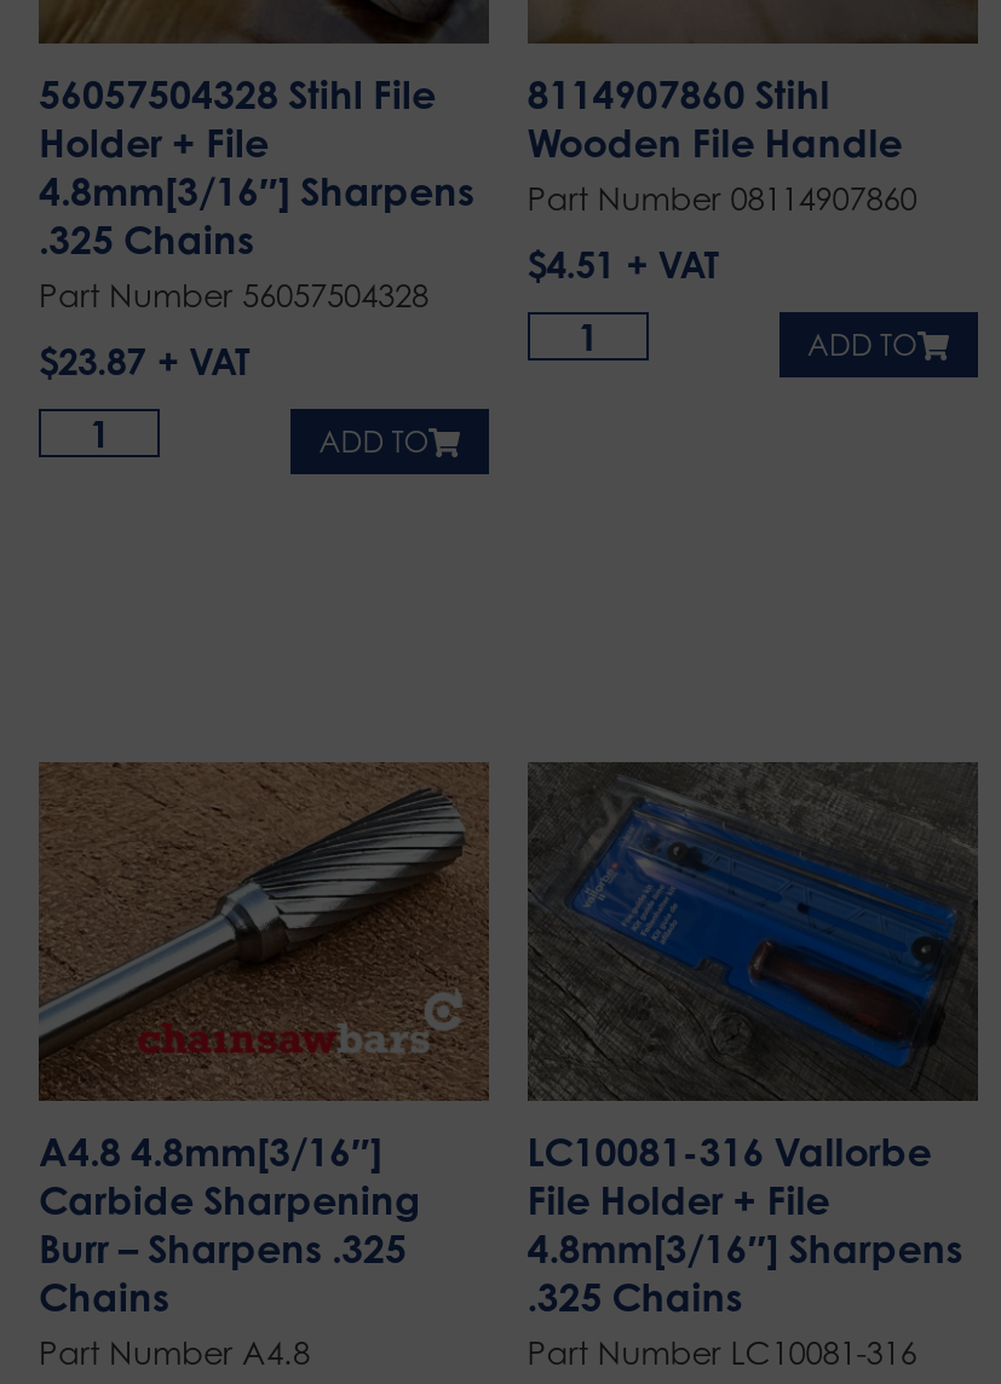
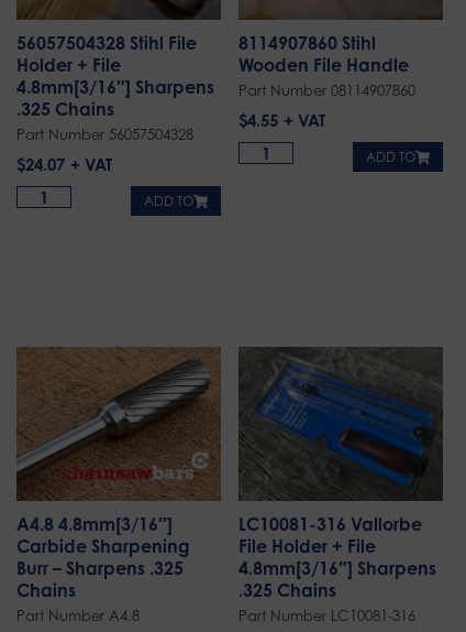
- $4.51
+ $4.55

- $23.87
+ $24.07
